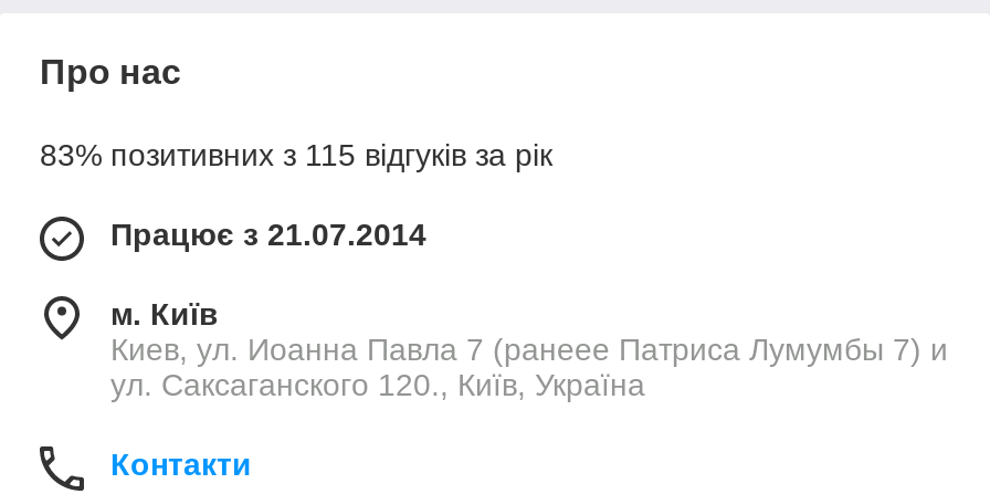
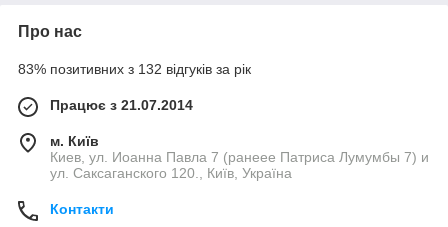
- 83% позитивних з 115 відгуків за рік
+ 83% позитивних з 132 відгуків за рік
